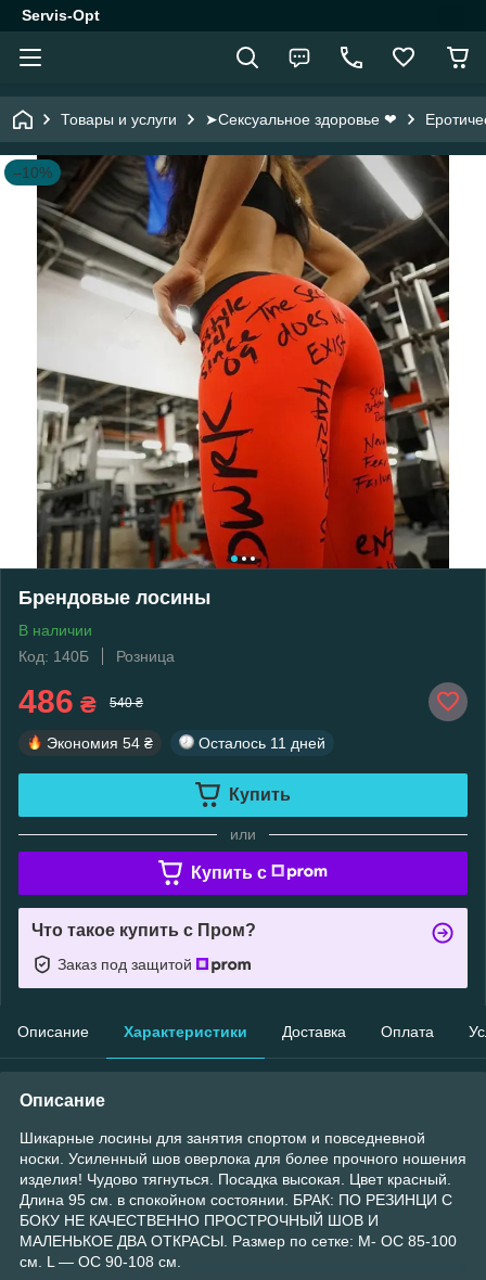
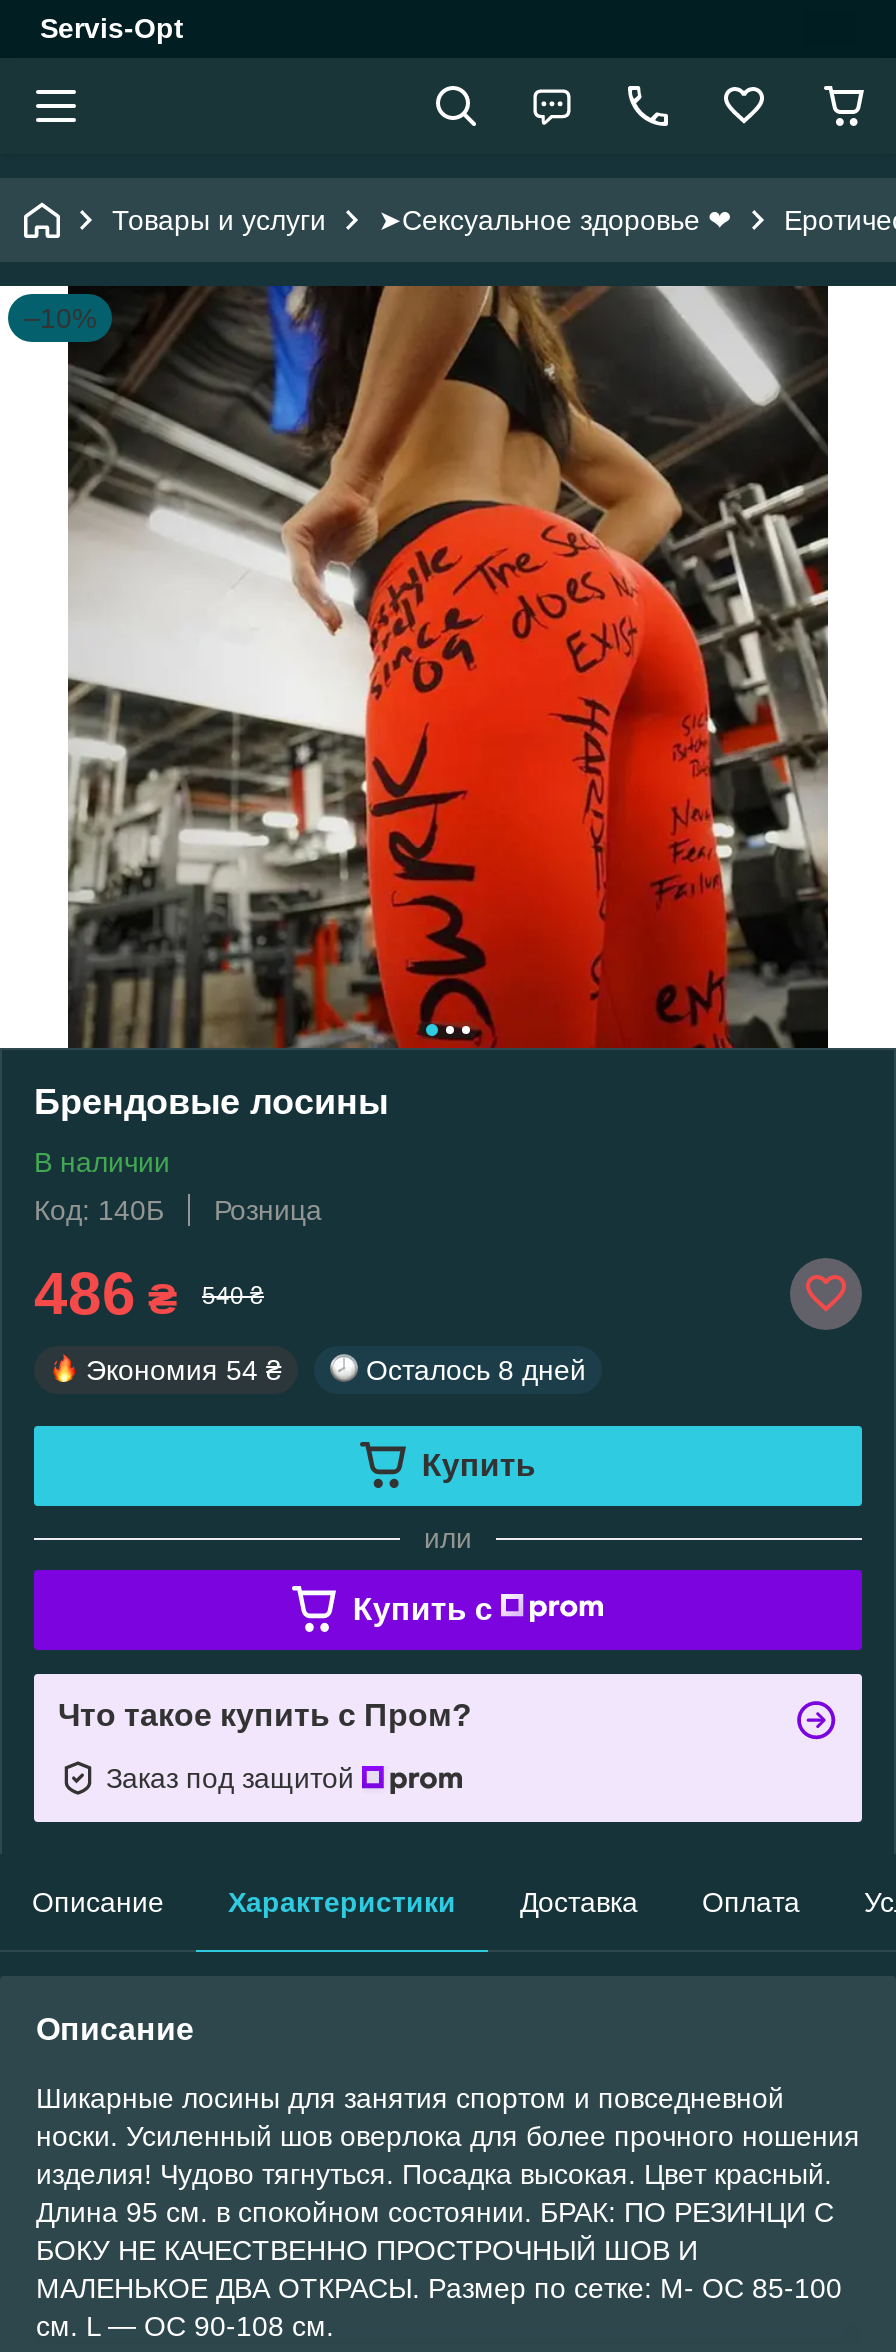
- Осталось 11 дней
+ Осталось 8 дней
